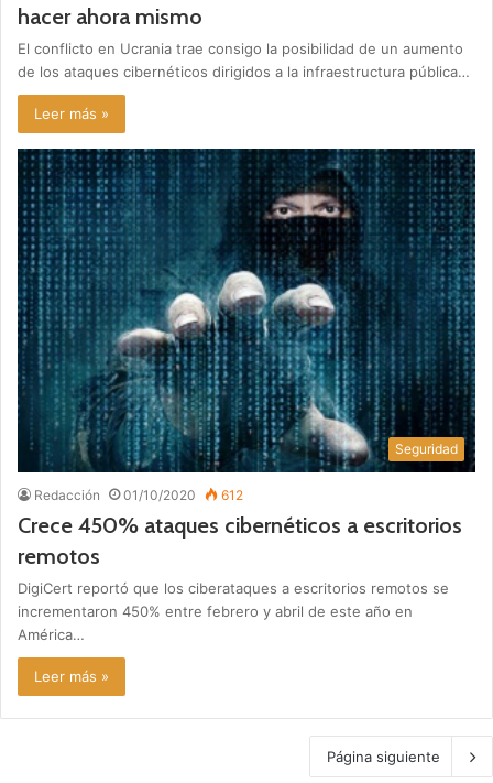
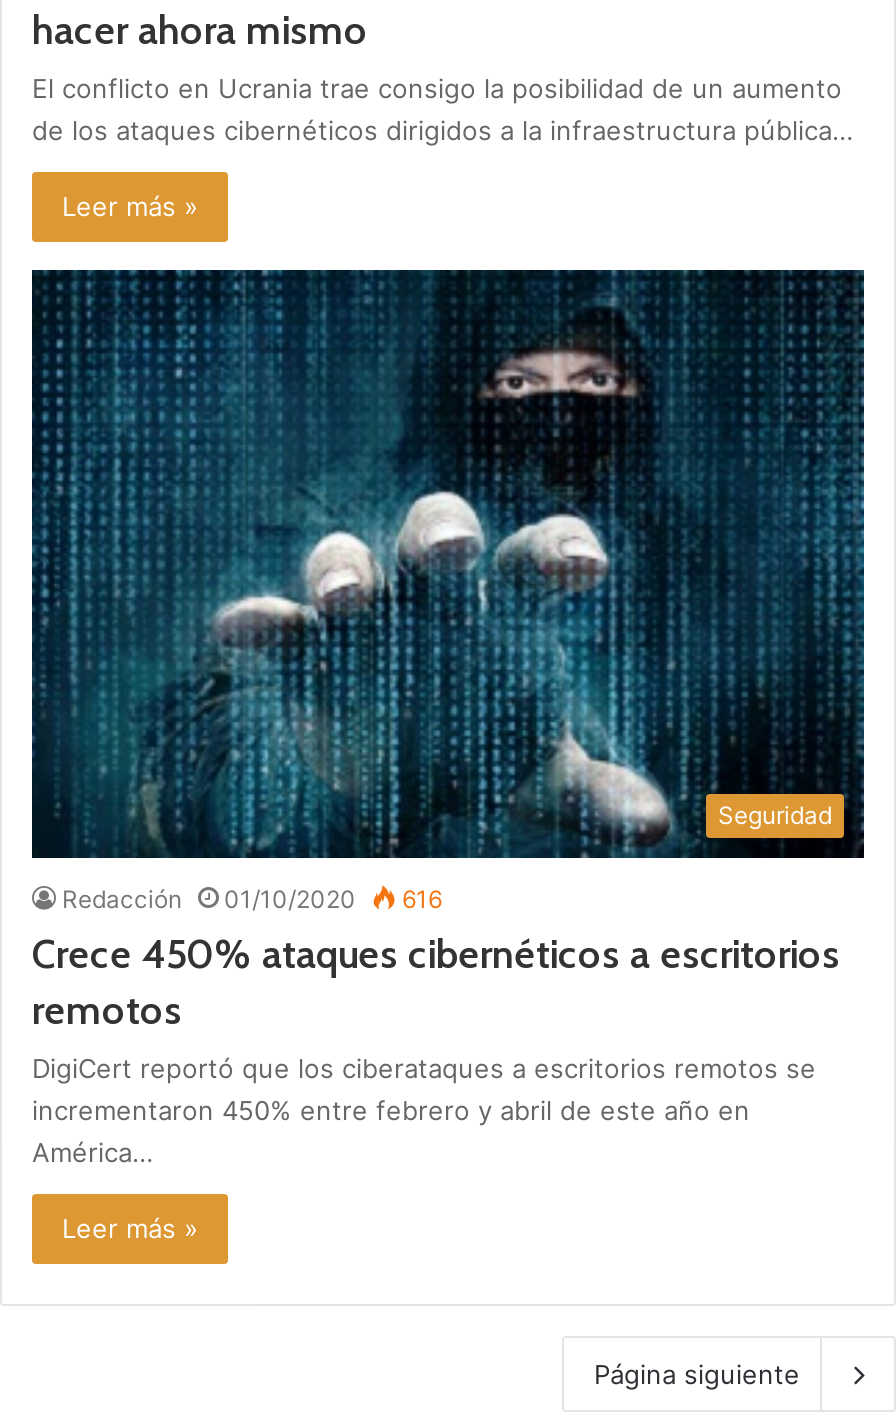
- Redacción 01/10/2020 612
+ Redacción 01/10/2020 616
